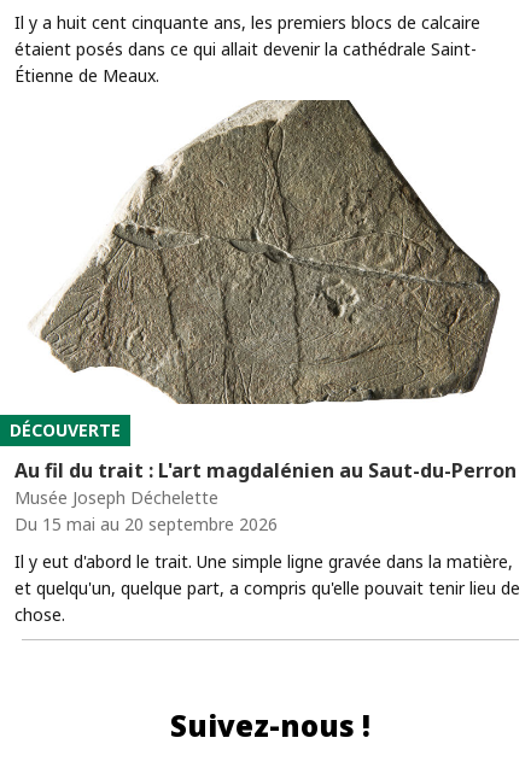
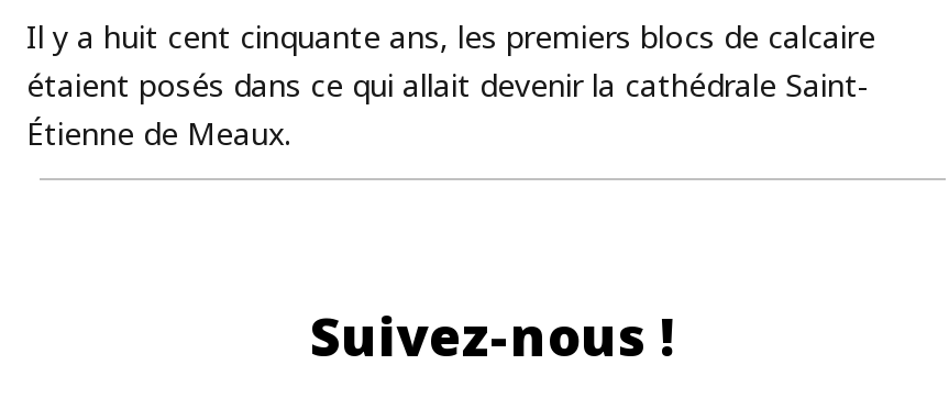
- [image]
- DÉCOUVERTE
- Au fil du trait : L'art magdalénien au Saut-du-Perron
- Musée Joseph Déchelette
- Du 15 mai au 20 septembre 2026
- Il y eut d'abord le trait. Une simple ligne gravée dans la matière,
- et quelqu'un, quelque part, a compris qu'elle pouvait tenir lieu de
- chose.
